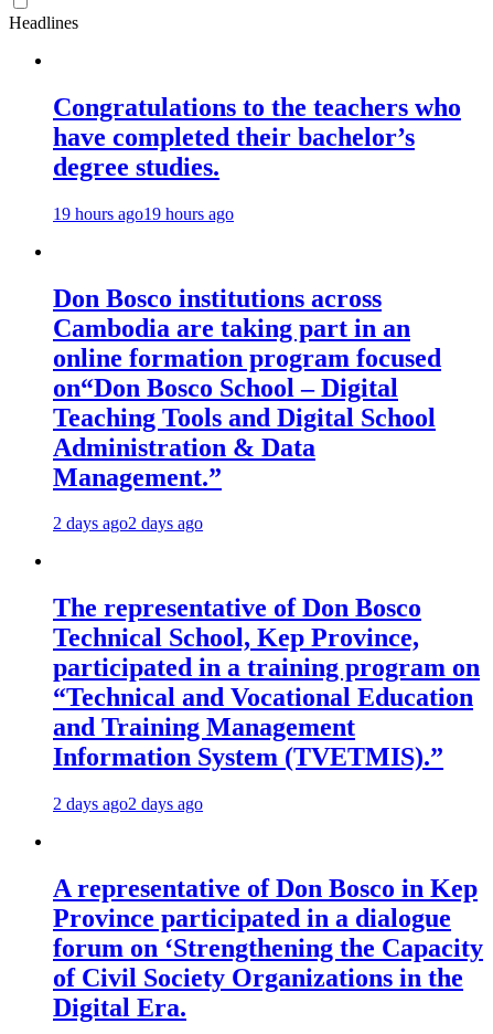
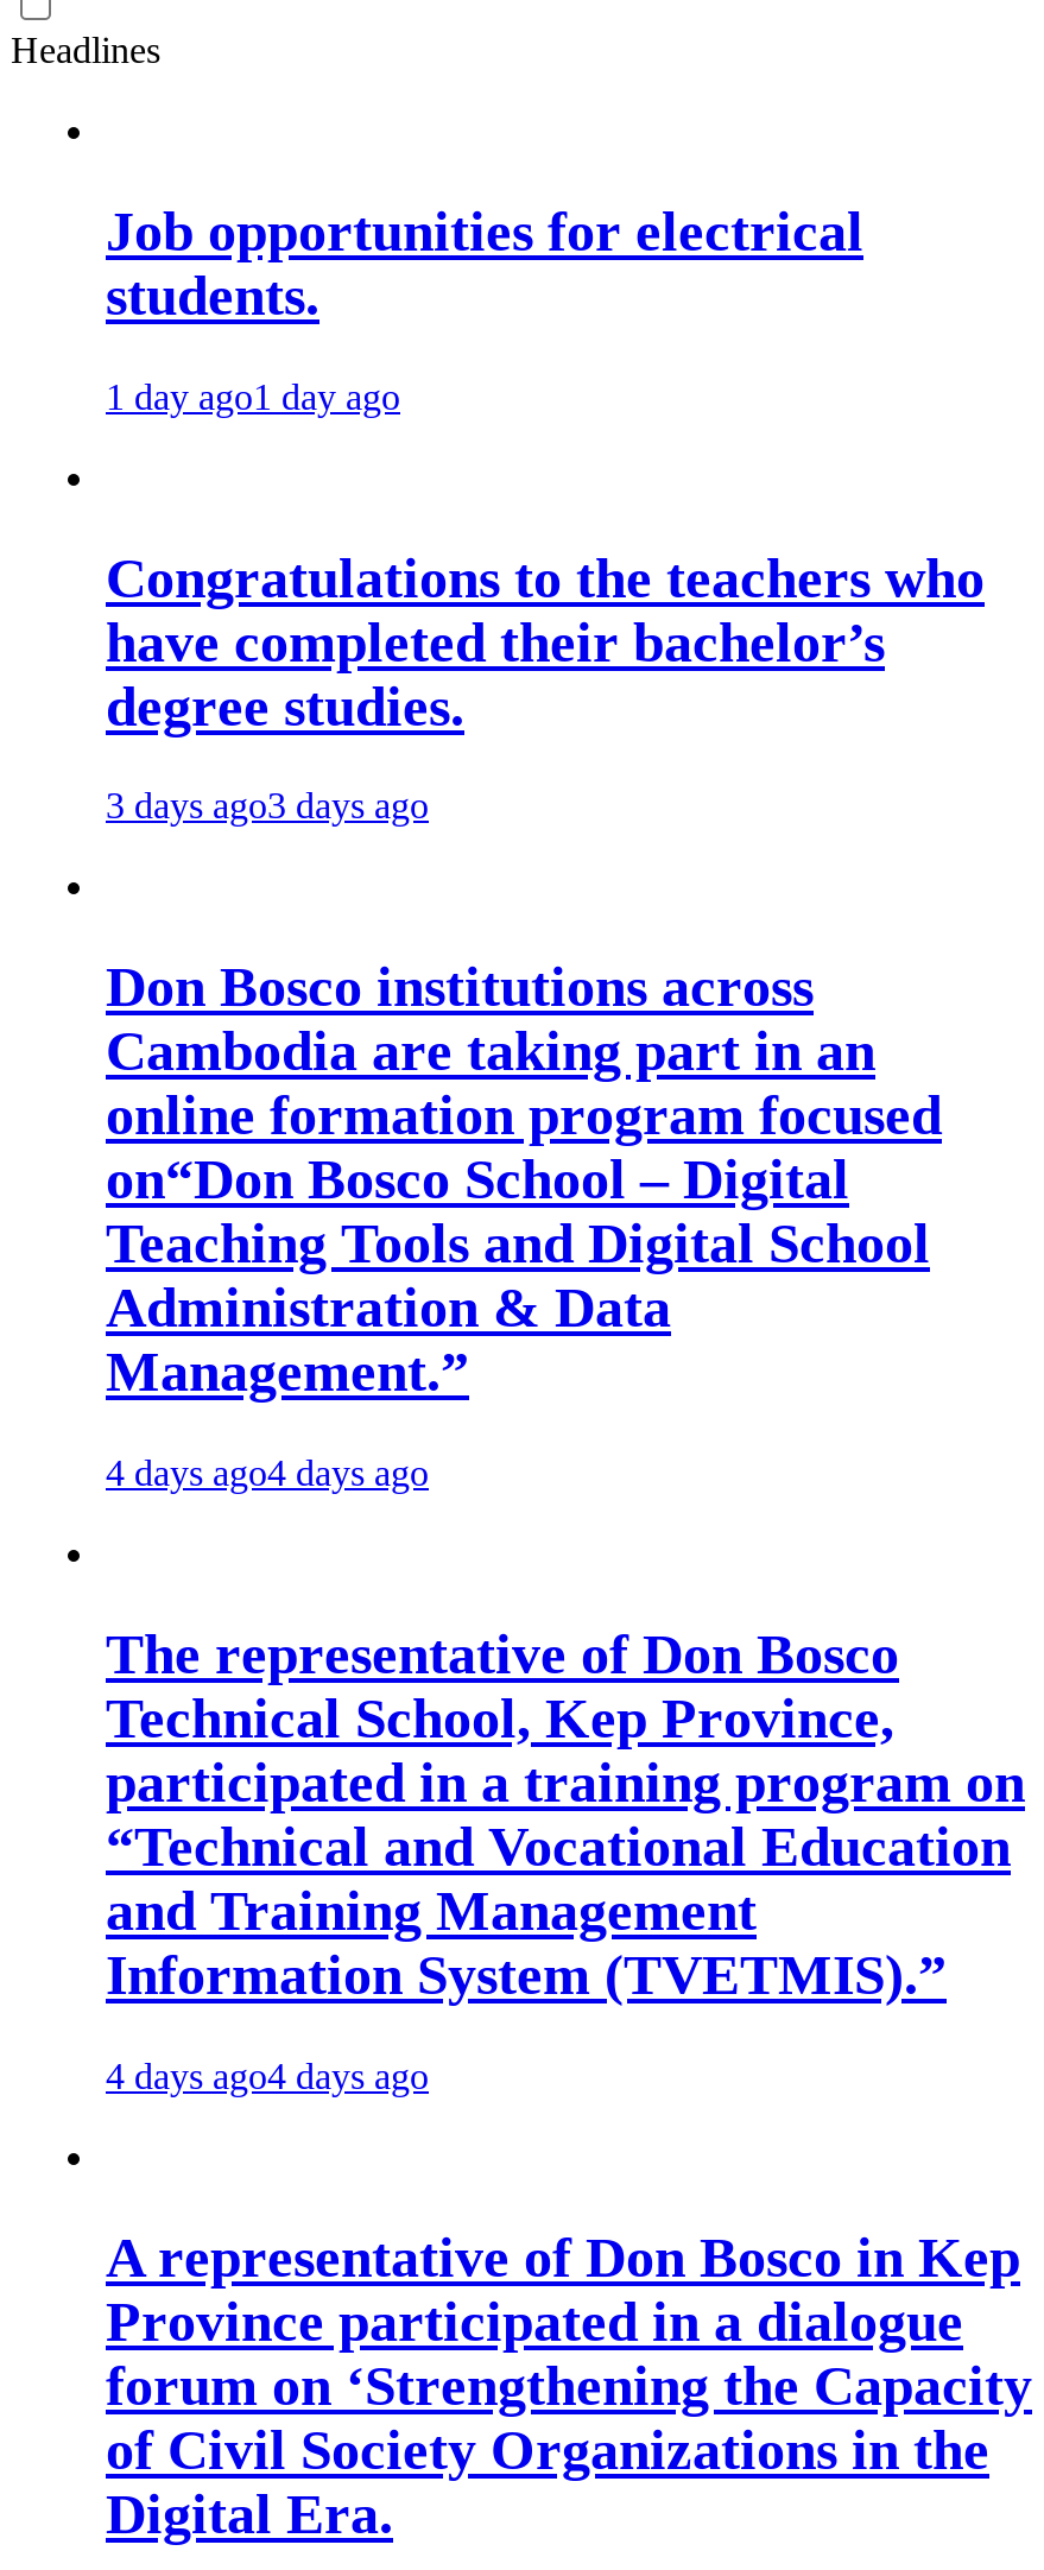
+ Job opportunities for electrical
+ students.
+ 1 day ago1 day ago

- 19 hours ago19 hours ago
+ 3 days ago3 days ago

- 2 days ago2 days ago
+ 4 days ago4 days ago

- 2 days ago2 days ago
+ 4 days ago4 days ago
